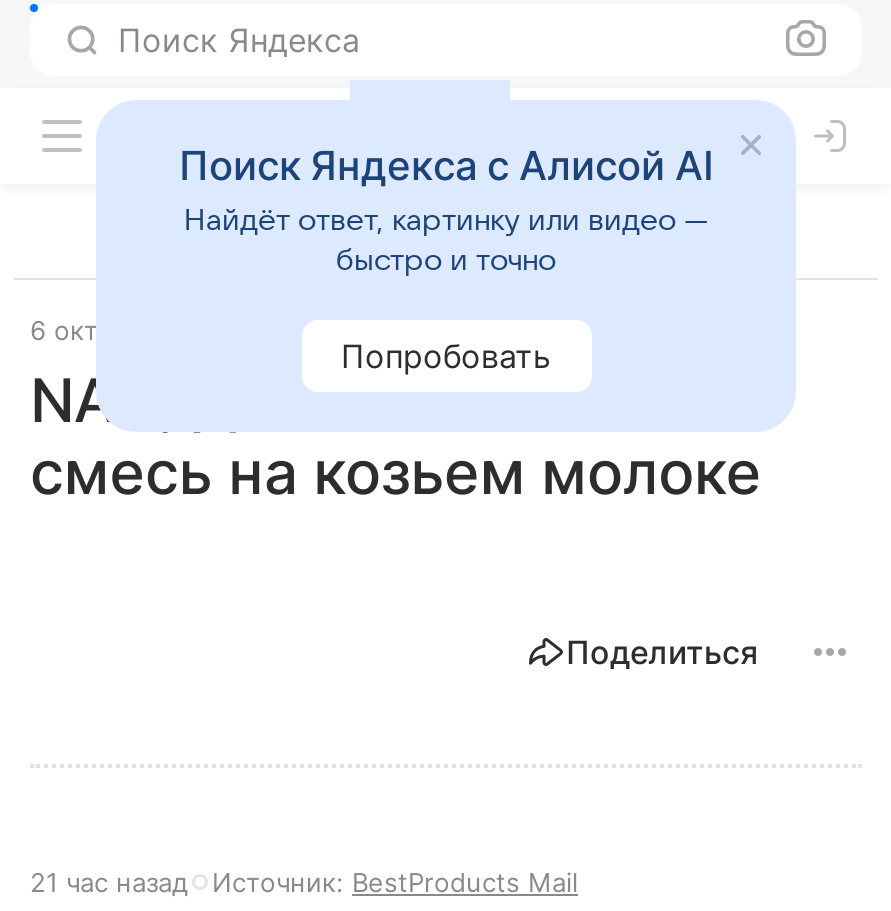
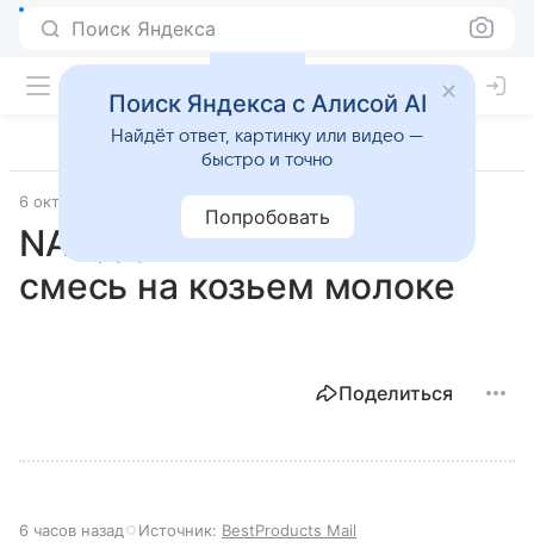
- 21 час назад Источник: BestProducts Mail
+ 6 часов назад Источник: BestProducts Mail
